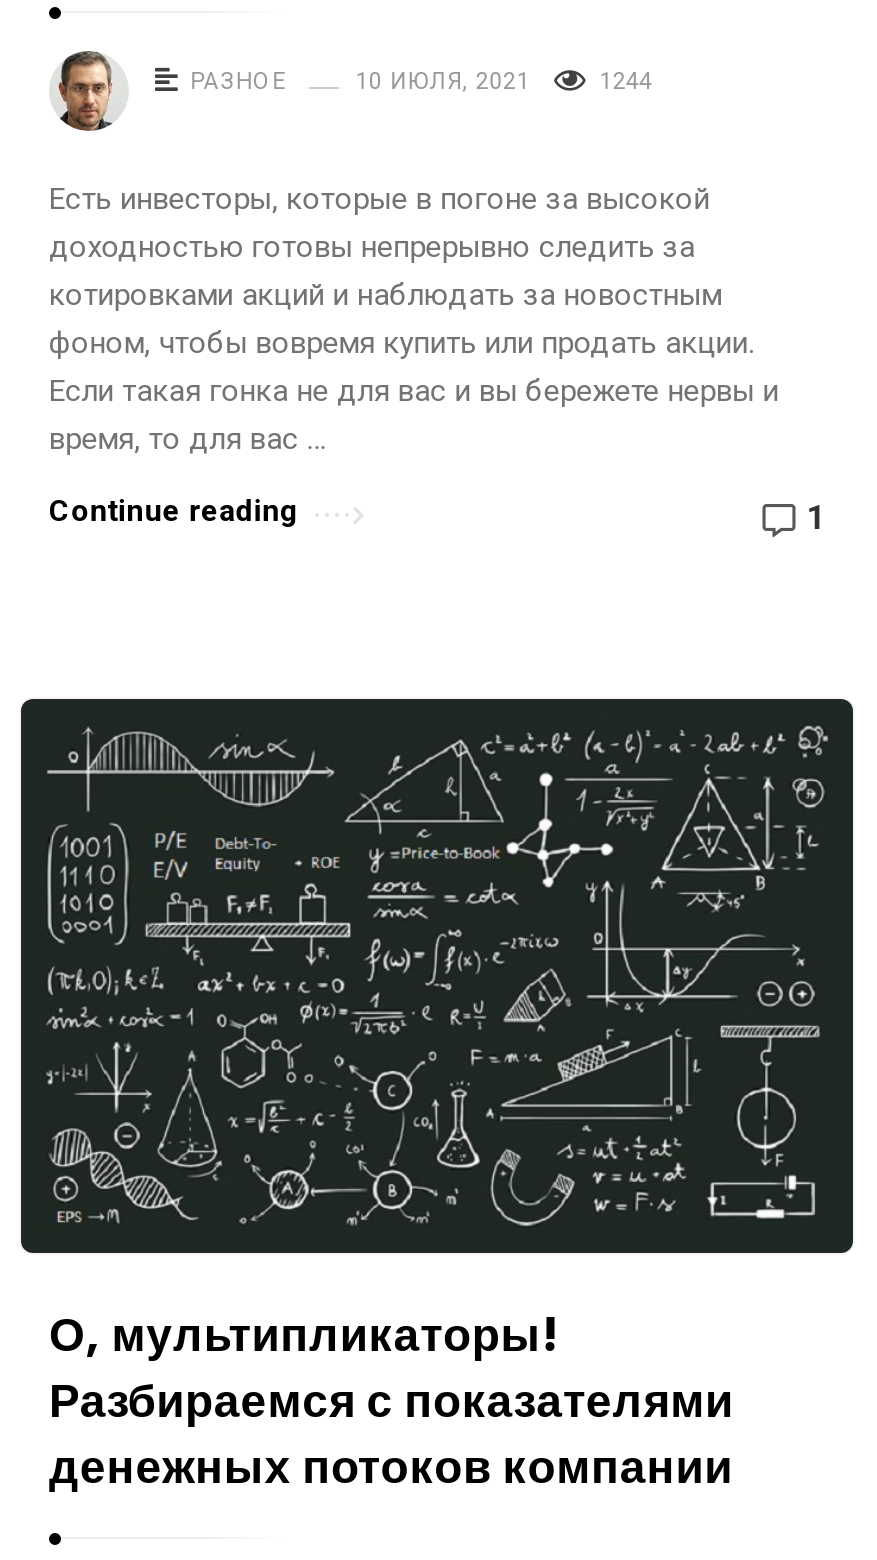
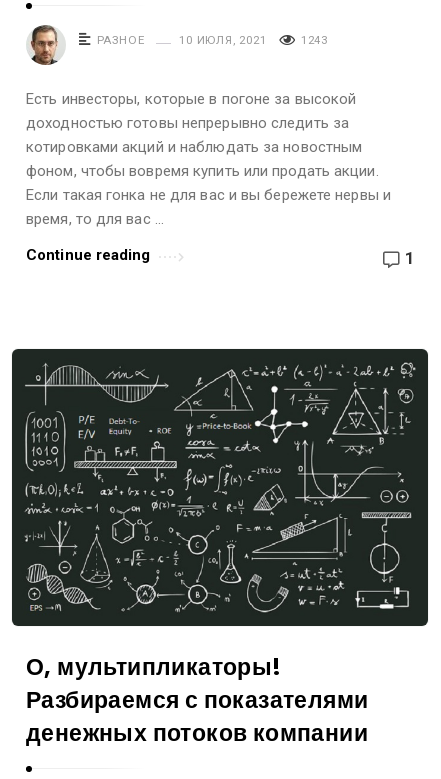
- 1244
+ 1243
